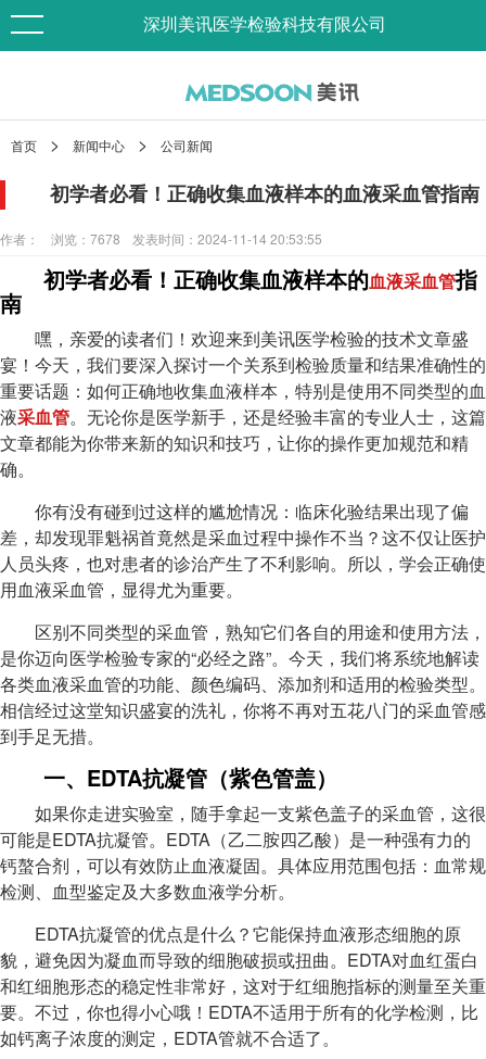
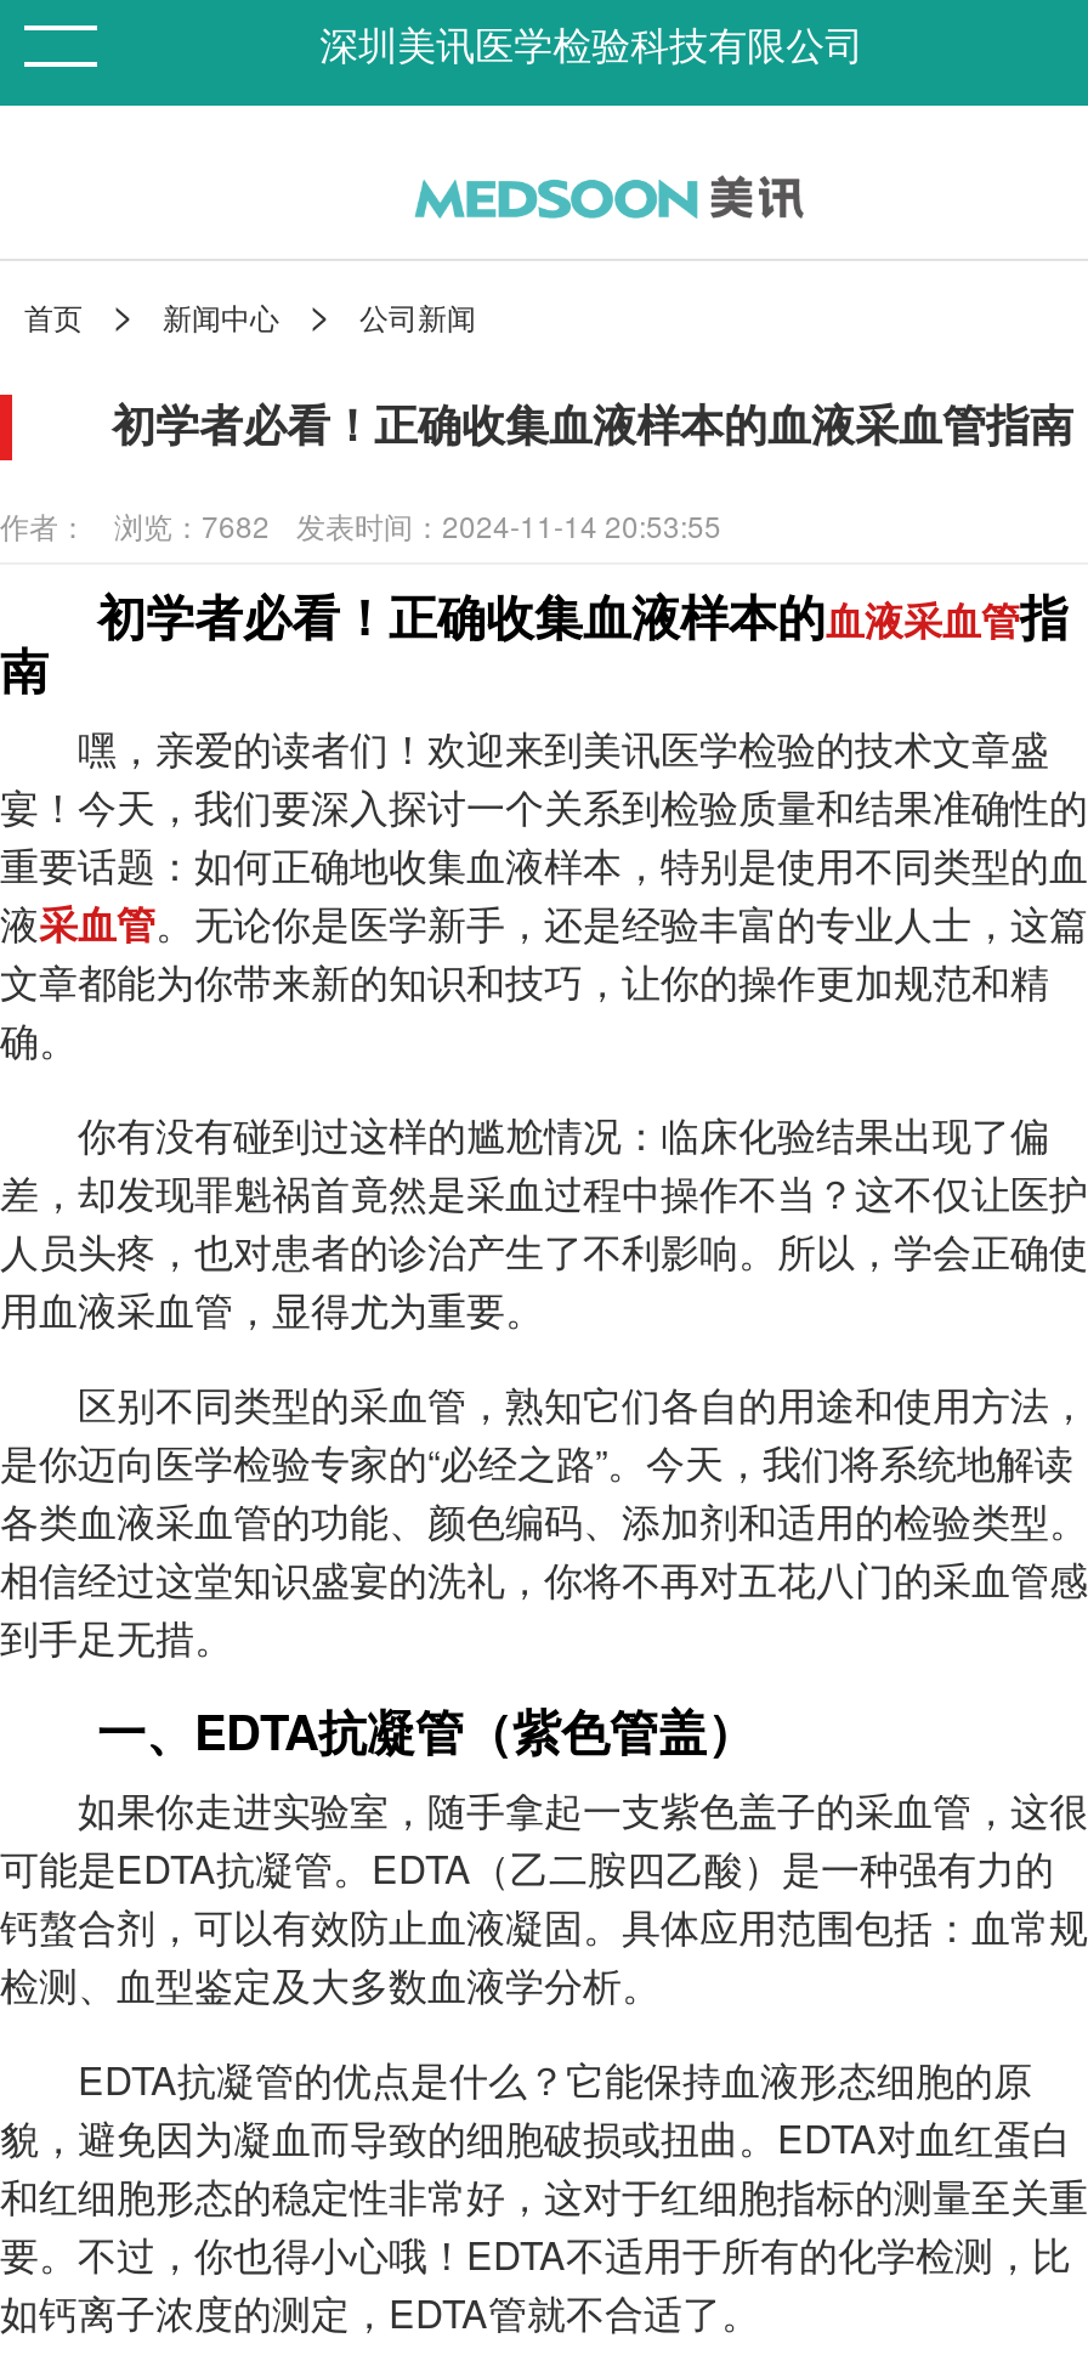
- 作者： 浏览：7678 发表时间：2024-11-14 20:53:55
+ 作者： 浏览：7682 发表时间：2024-11-14 20:53:55
